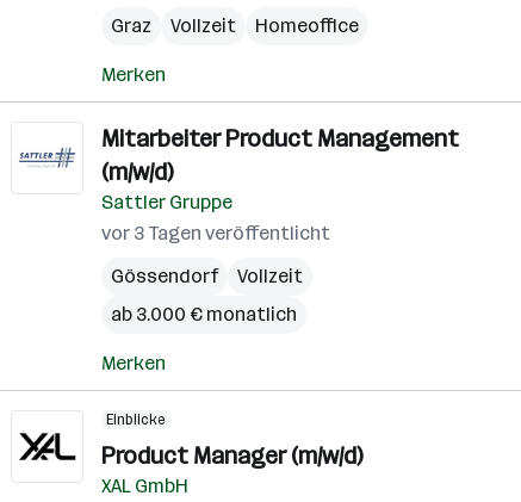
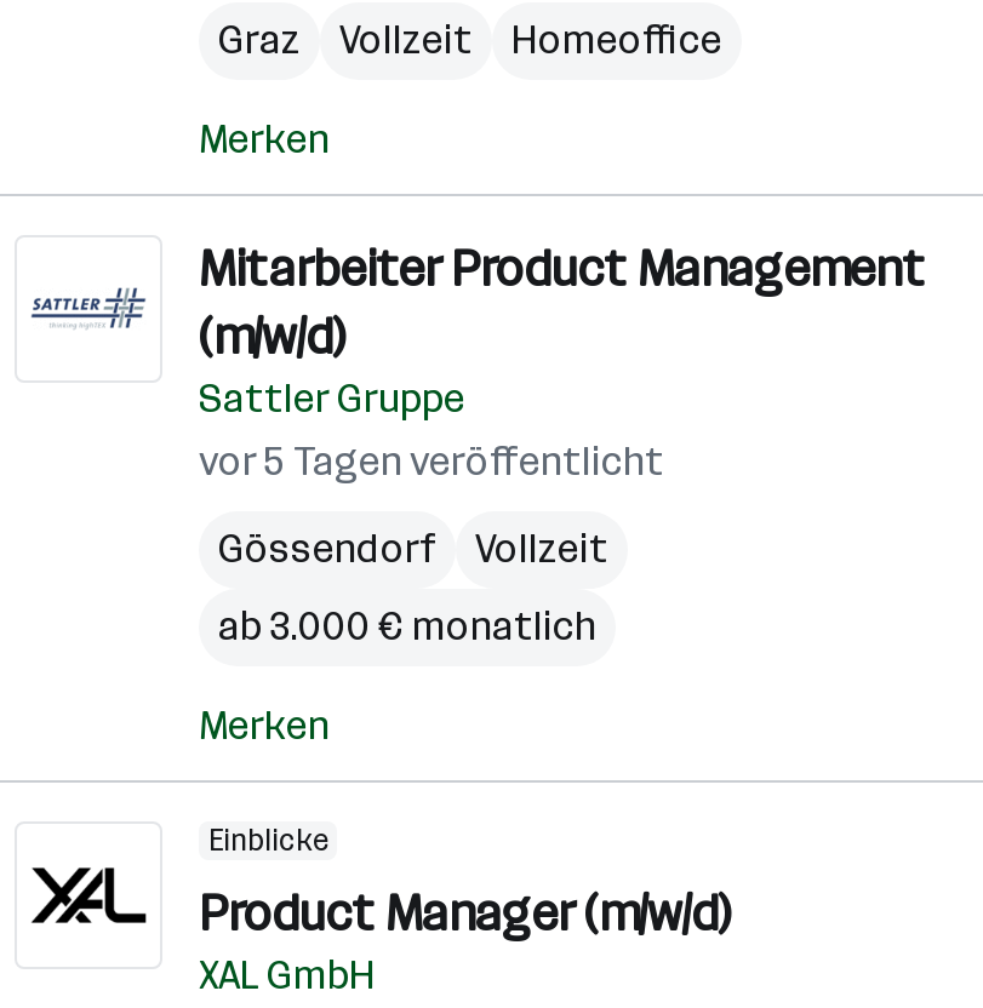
- vor 3 Tagen veröffentlicht
+ vor 5 Tagen veröffentlicht
